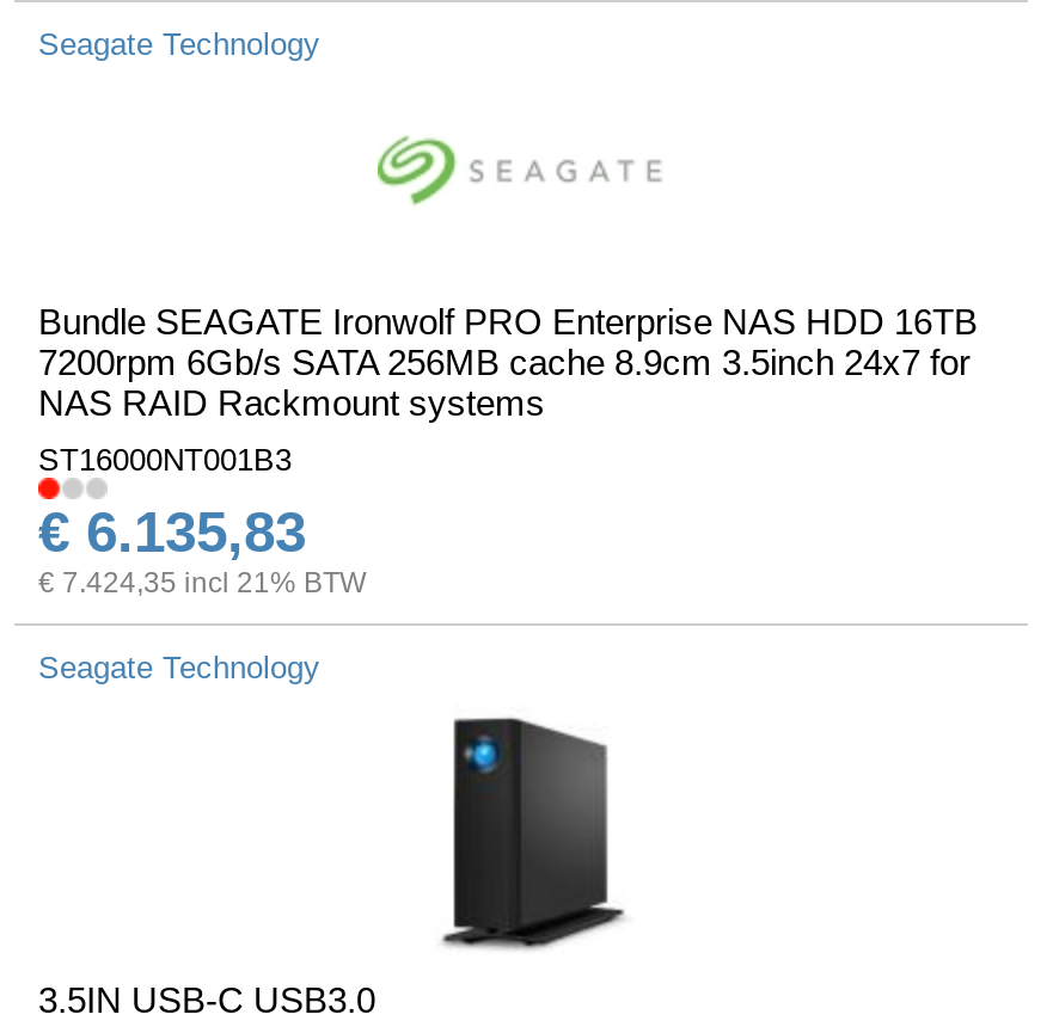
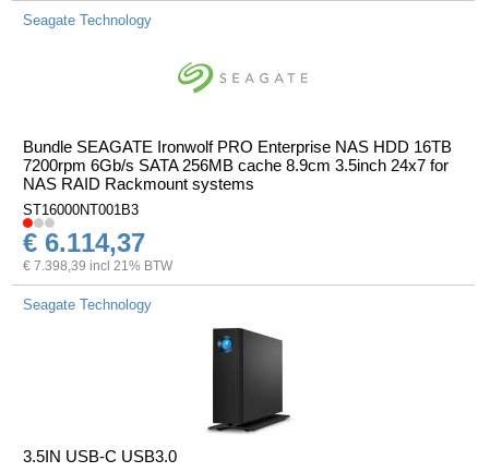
- € 6.135,83
+ € 6.114,37

- € 7.424,35 incl 21% BTW
+ € 7.398,39 incl 21% BTW
